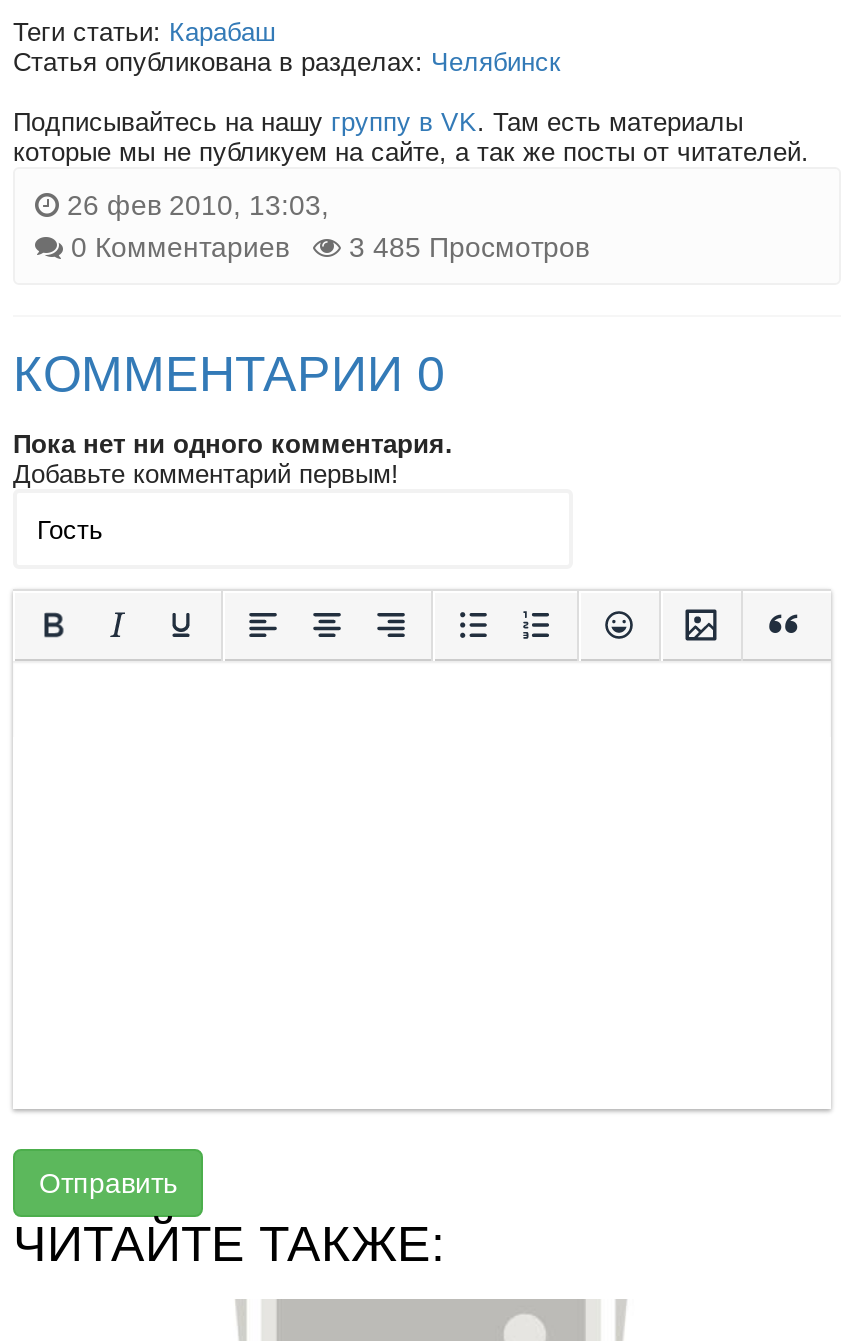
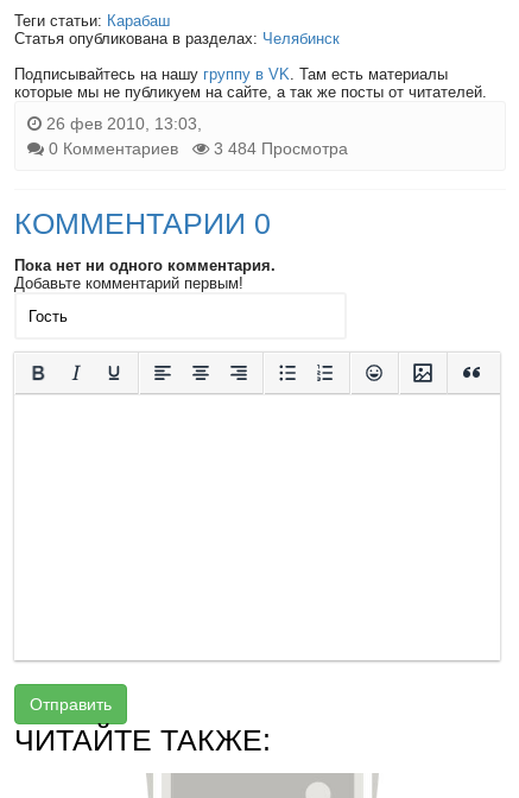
- 0 Комментариев 3 485 Просмотров
+ 0 Комментариев 3 484 Просмотра
